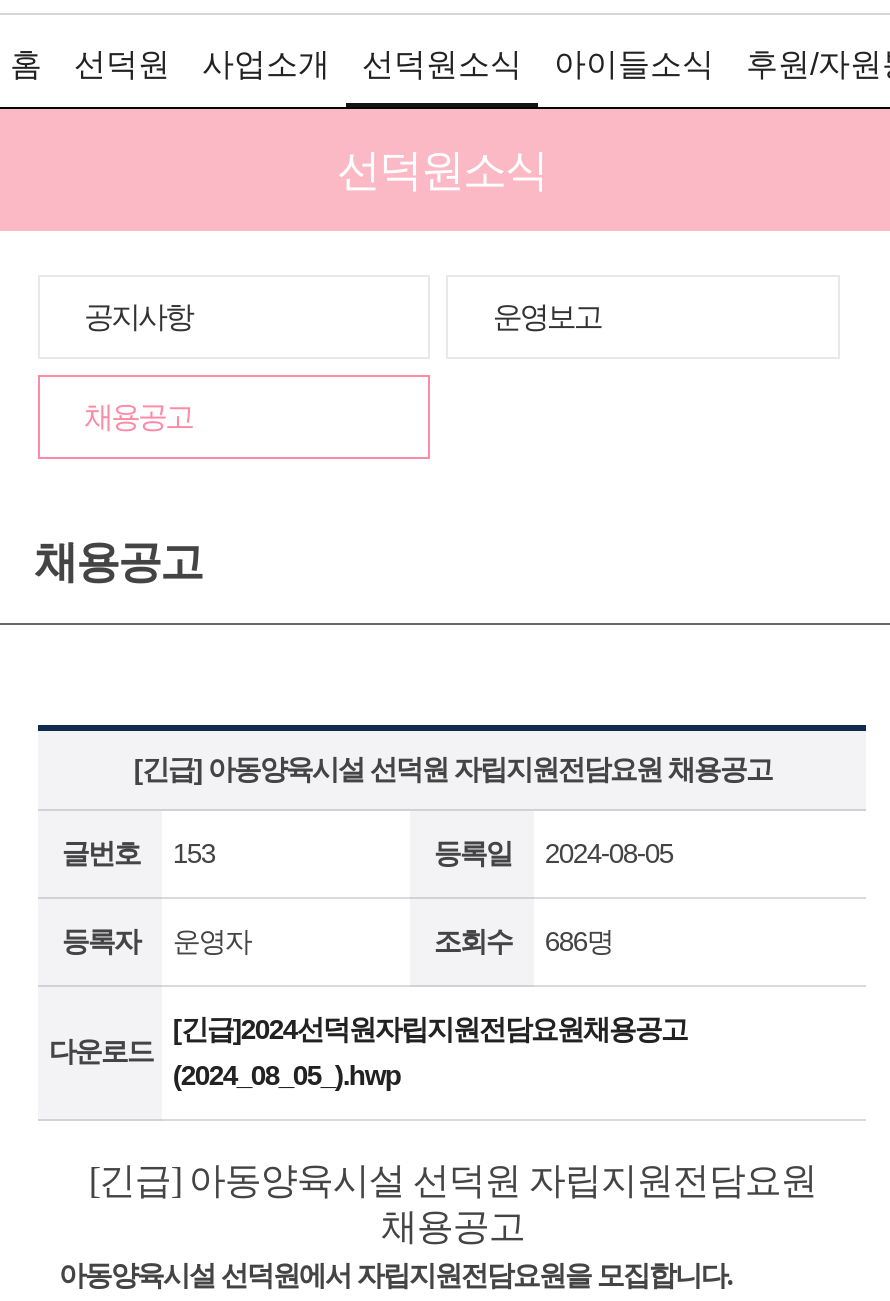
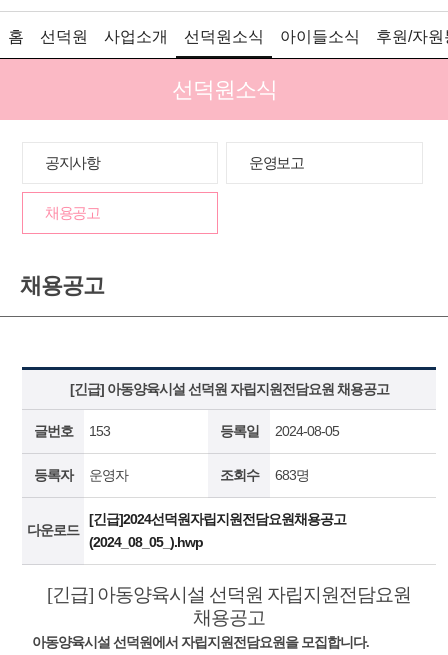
- 조회수 686명
+ 조회수 683명
